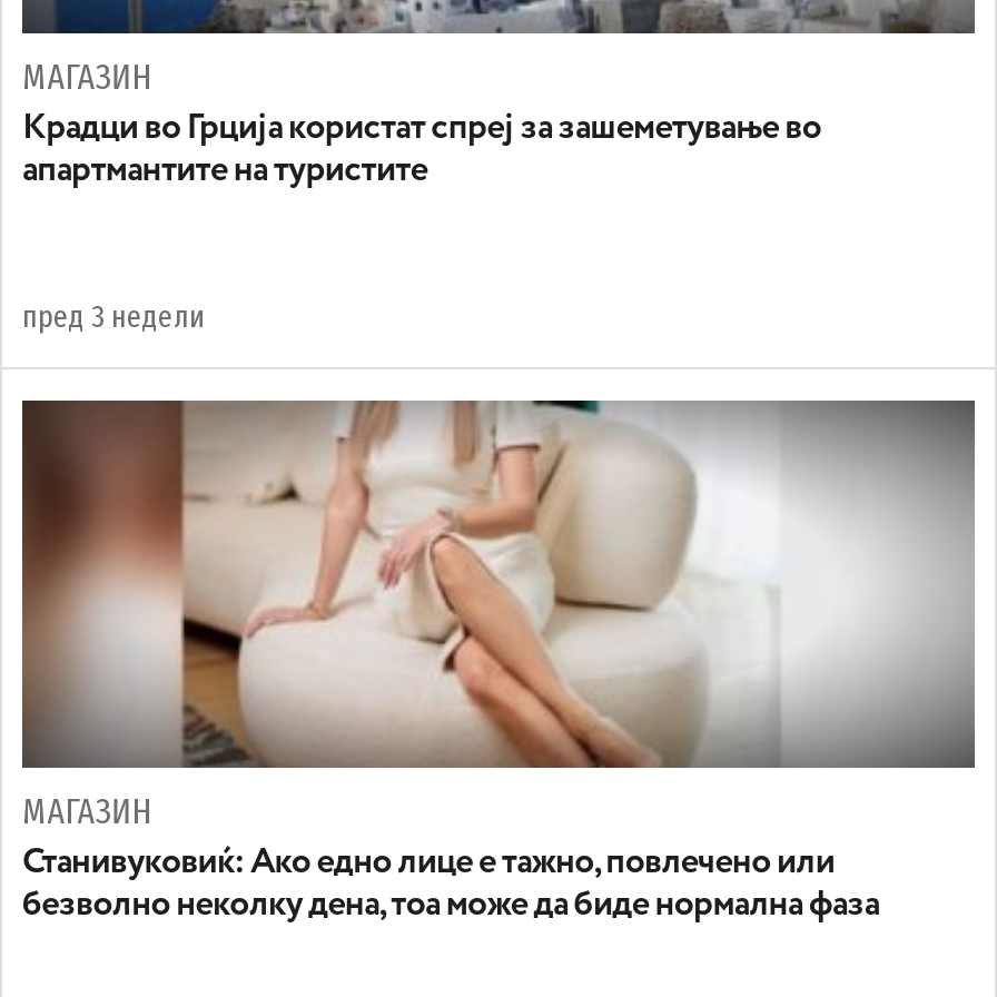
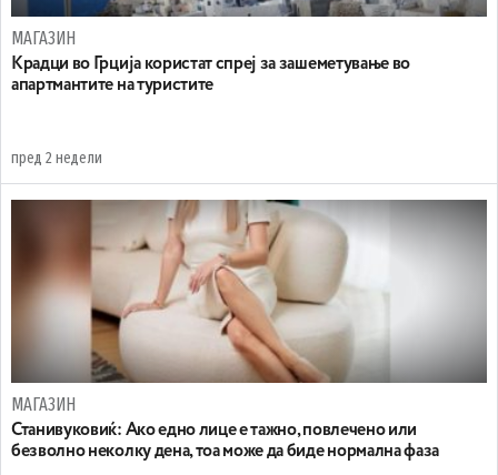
- пред 3 недели
+ пред 2 недели
